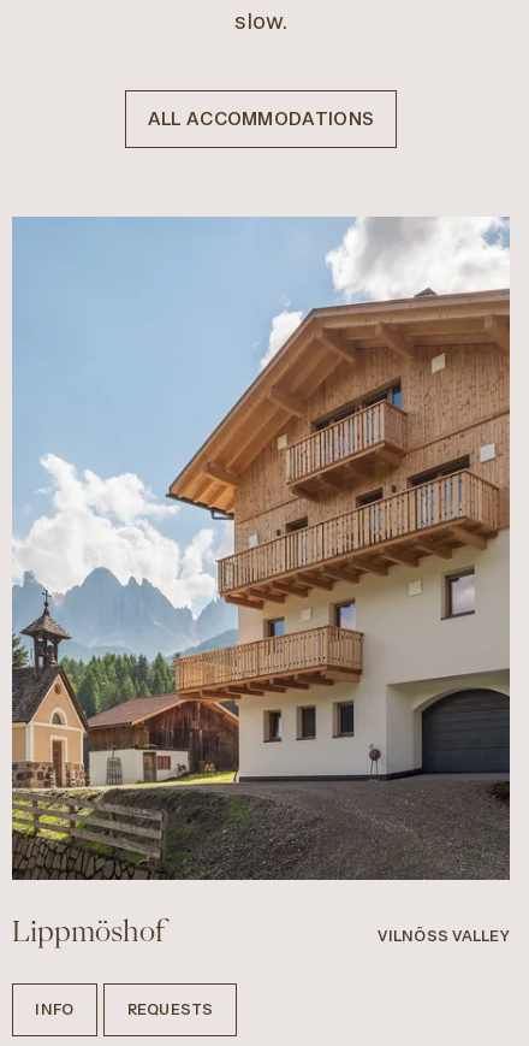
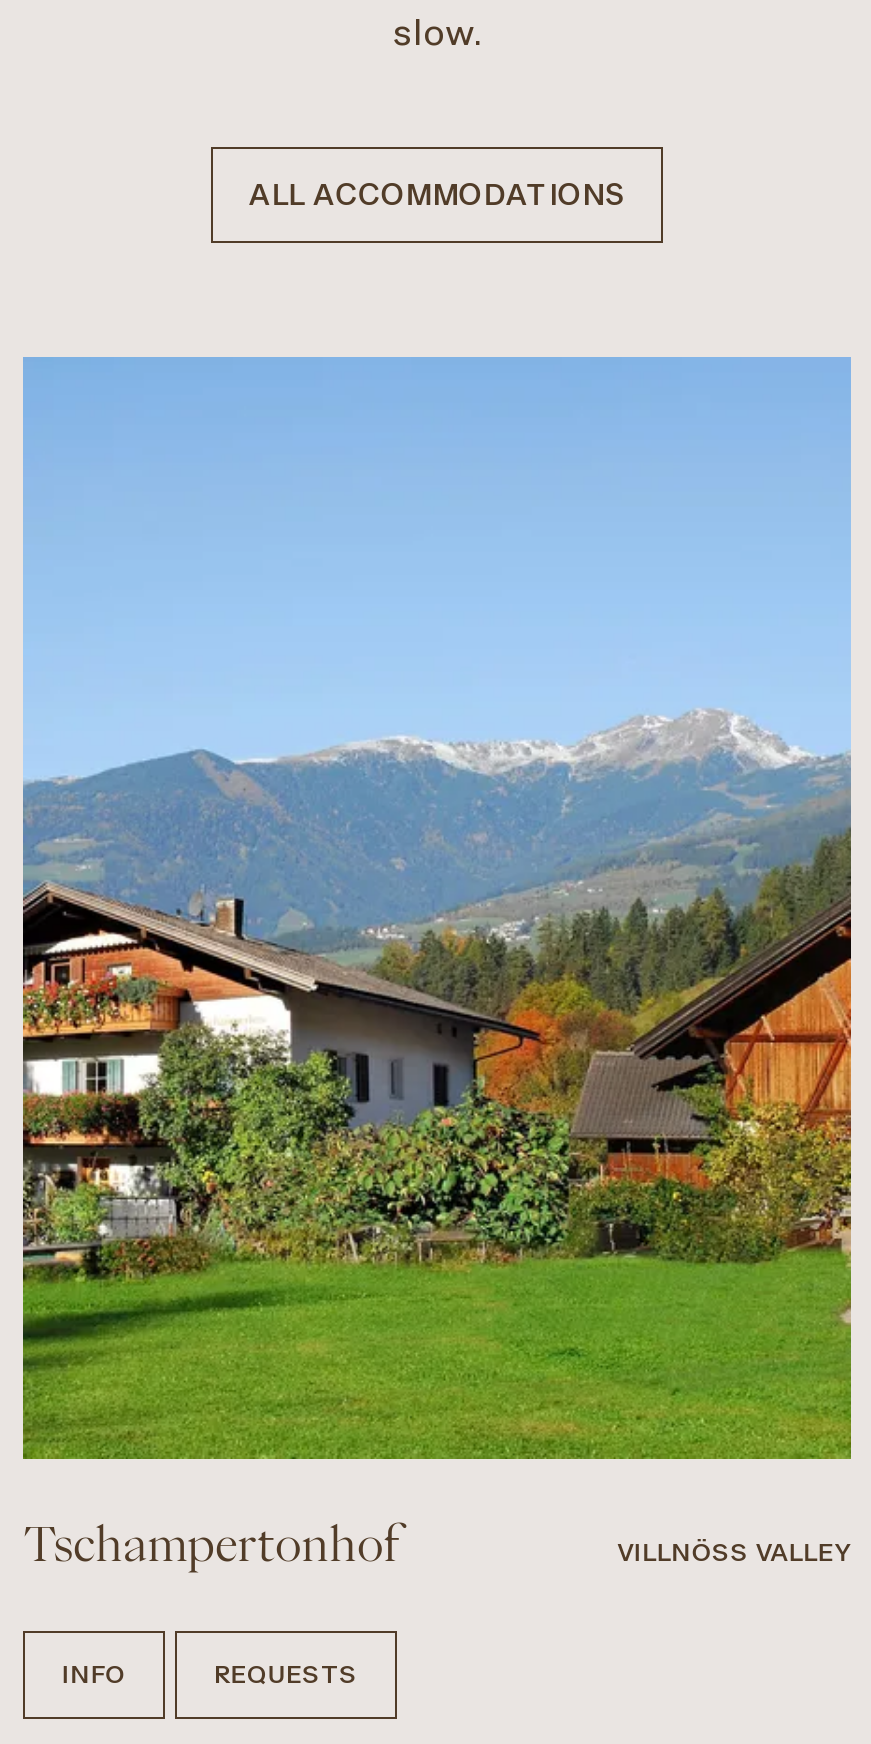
- [image]
- Lippmöshof
- VILNÖSS VALLEY
+ [image]
+ Tschampertonhof
+ VILLNÖSS VALLEY
